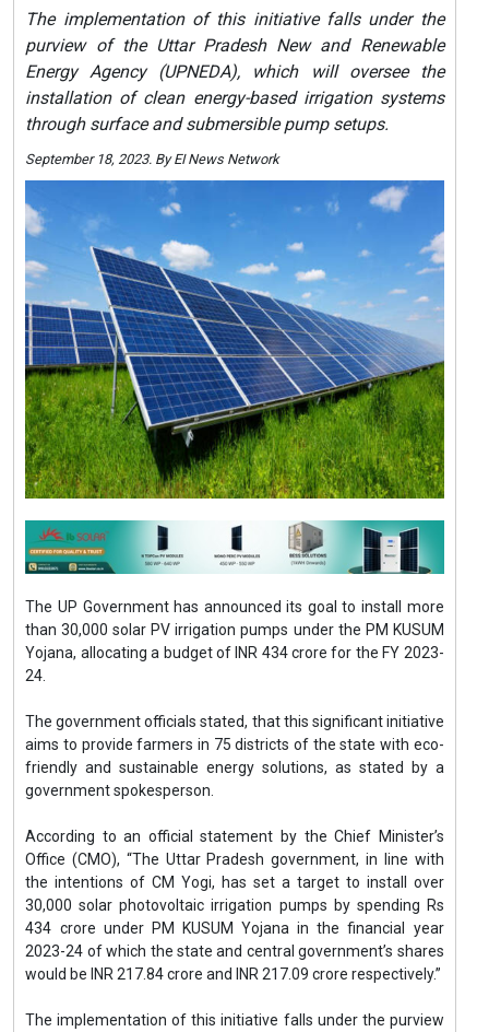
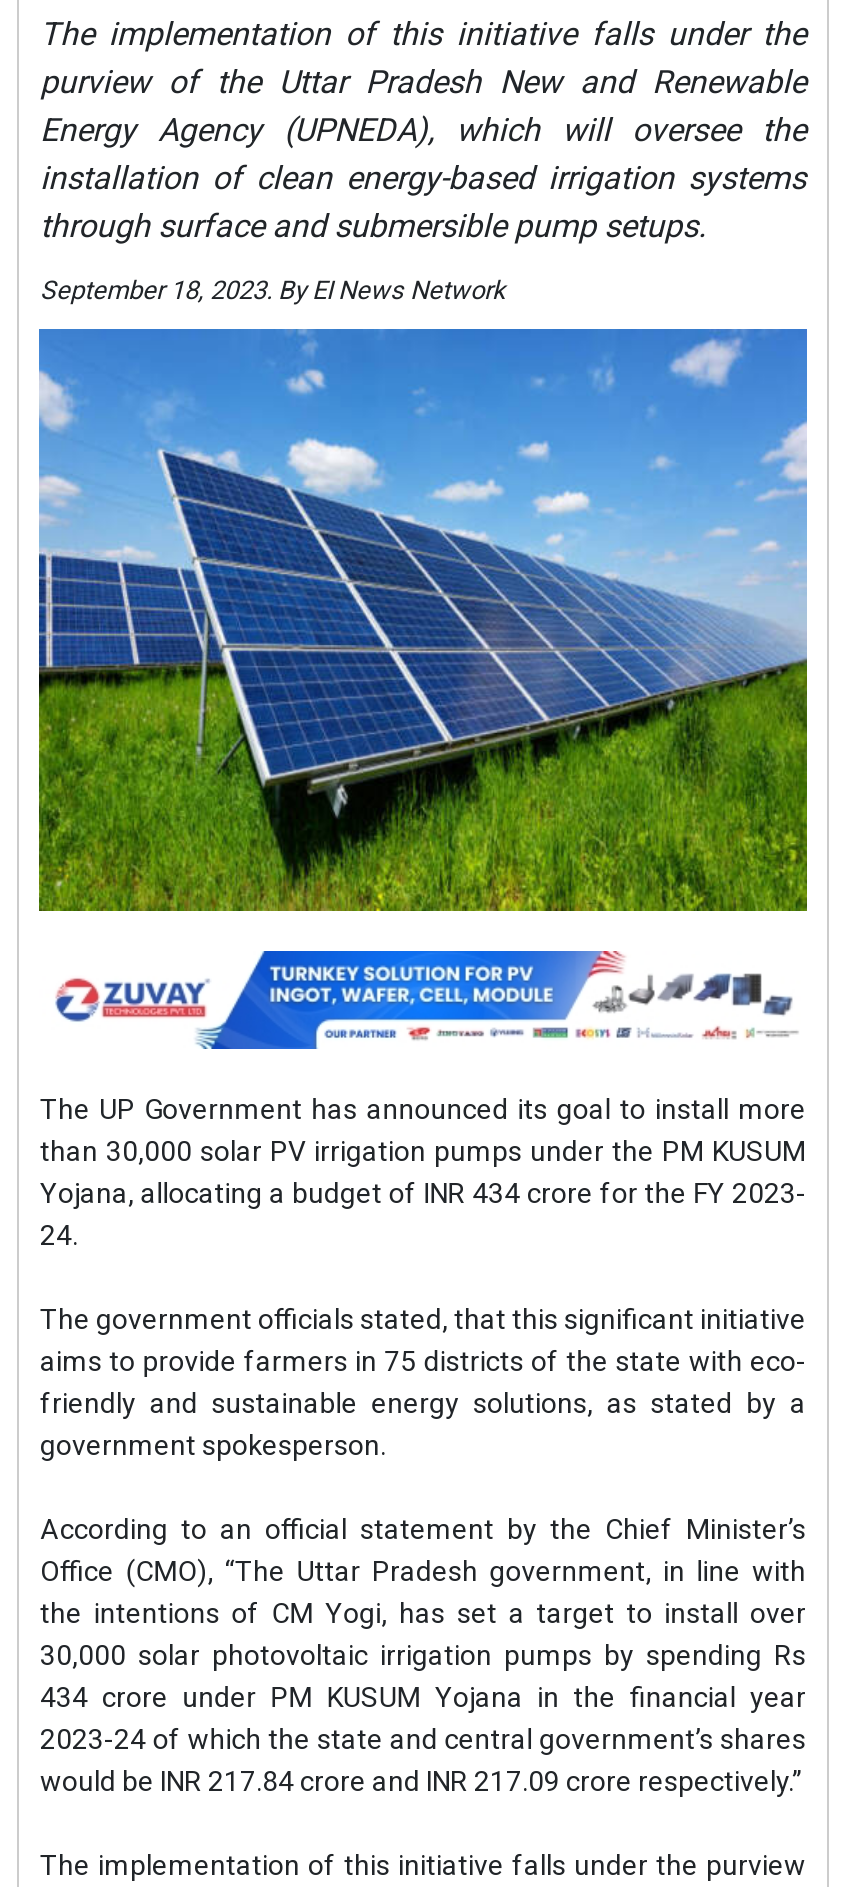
- [image]
+ [image]
